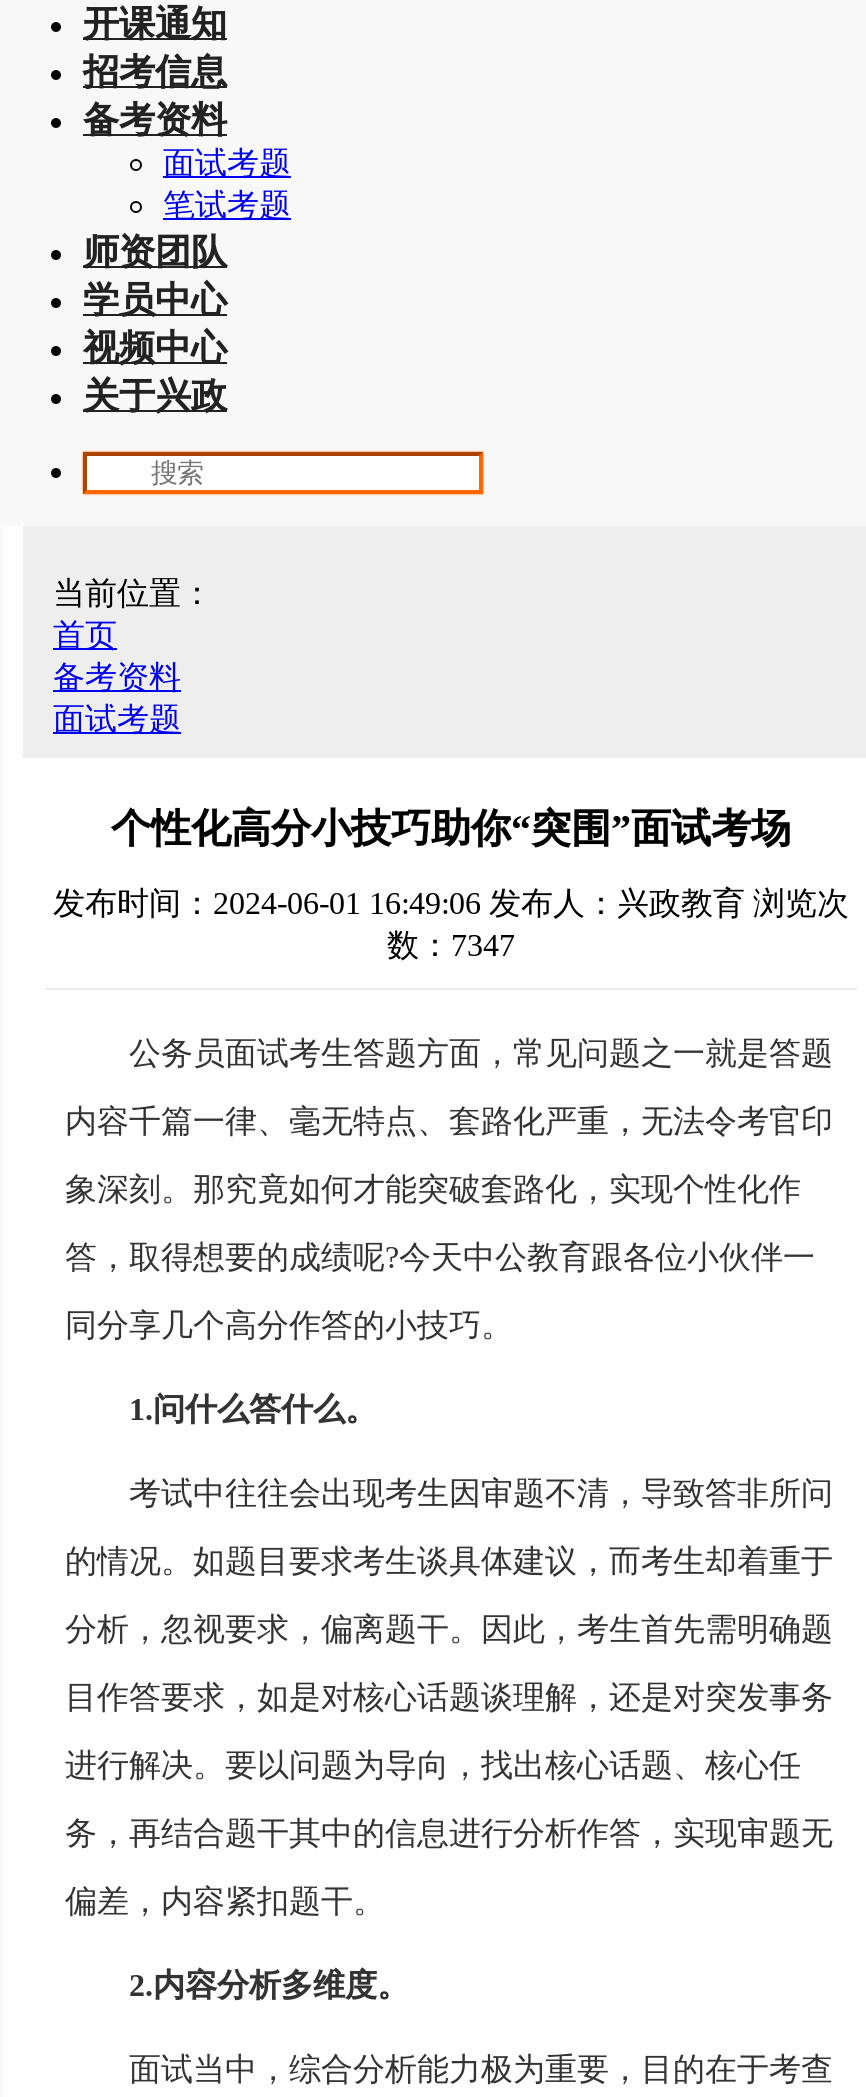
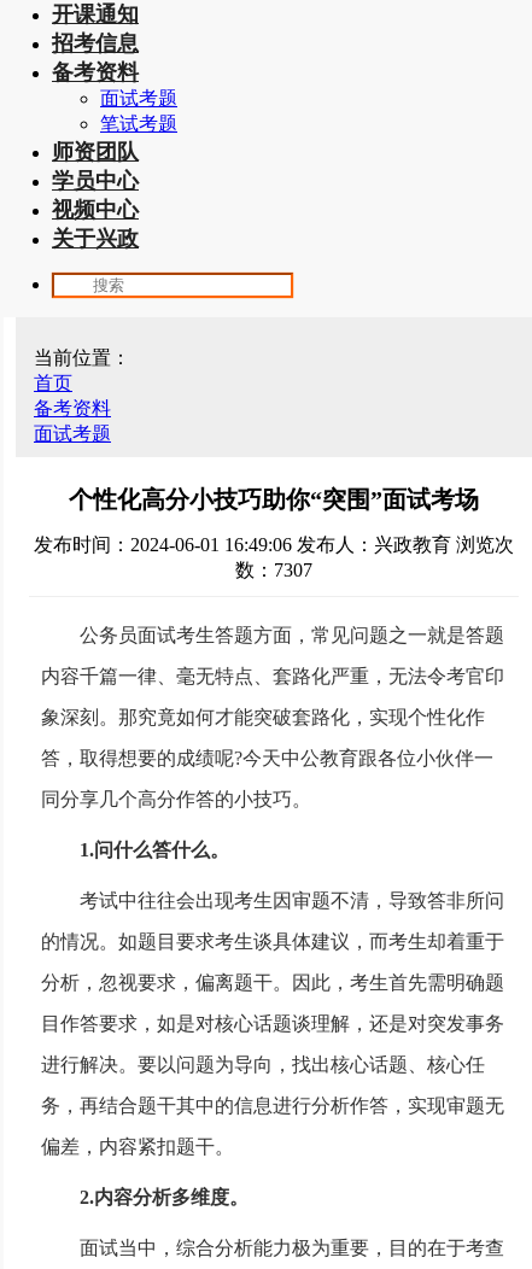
- 数：7347
+ 数：7307
